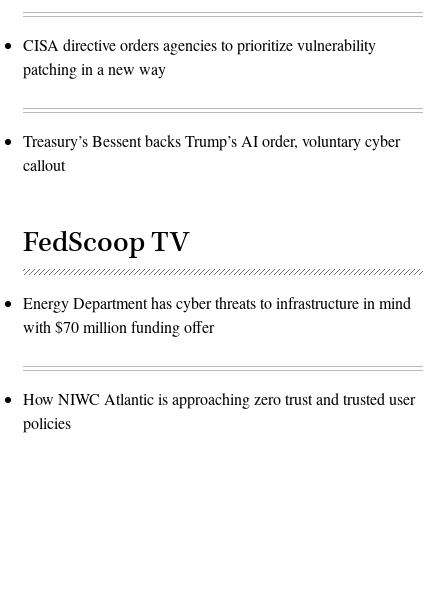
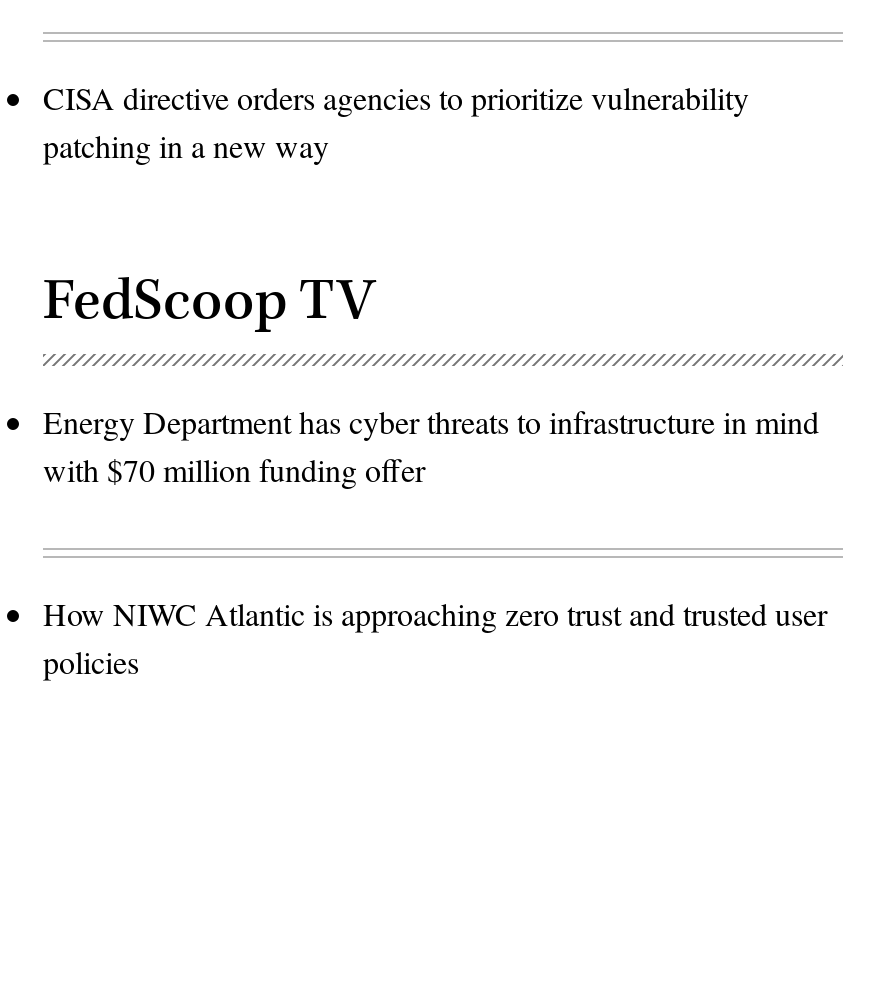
- Treasury’s Bessent backs Trump’s AI order, voluntary cyber
- callout
